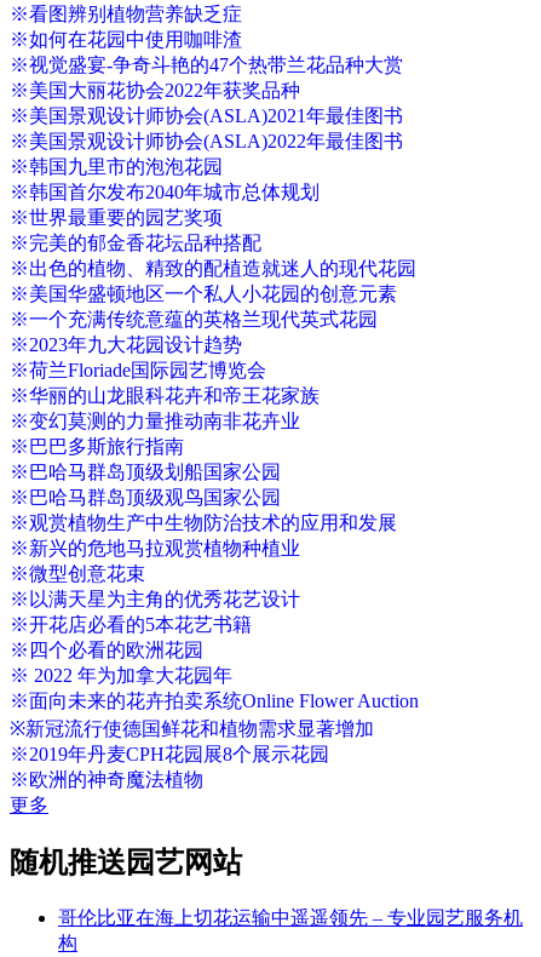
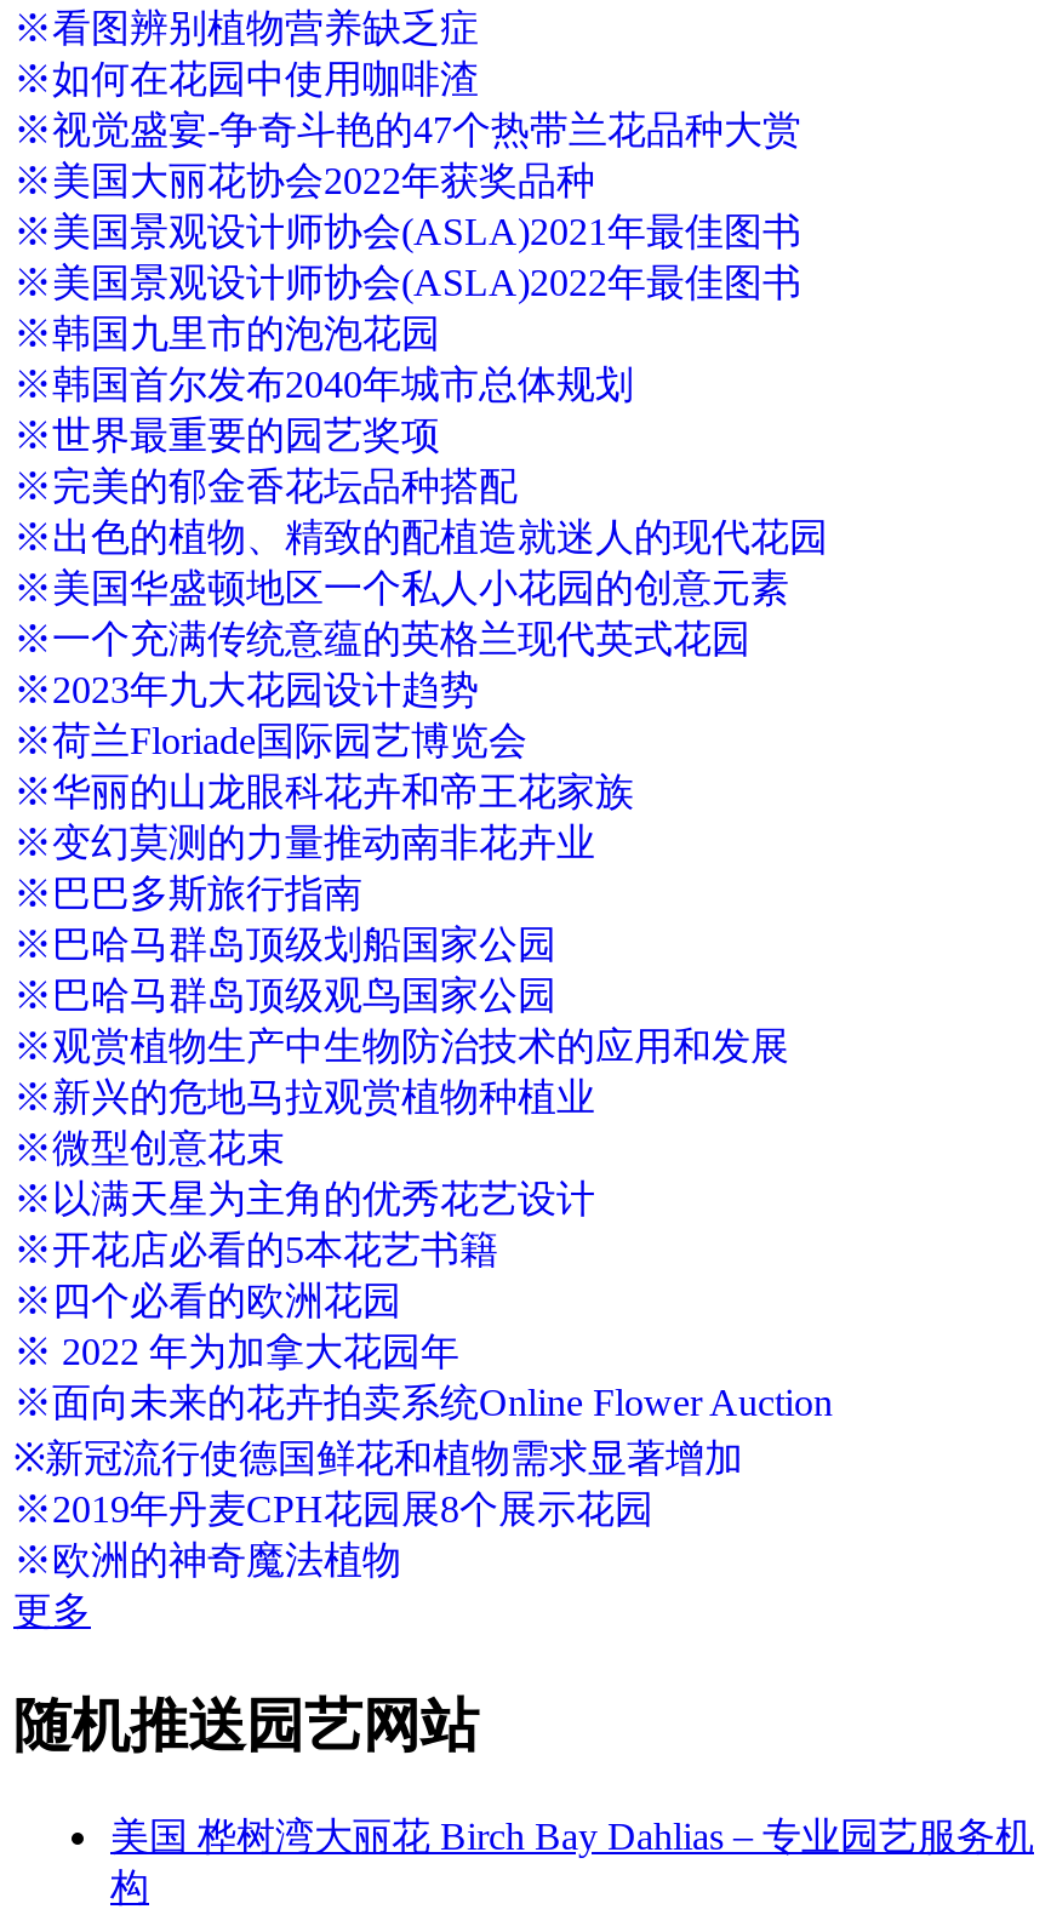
- 哥伦比亚在海上切花运输中遥遥领先 – 专业园艺服务机
+ 美国 桦树湾大丽花 Birch Bay Dahlias – 专业园艺服务机
